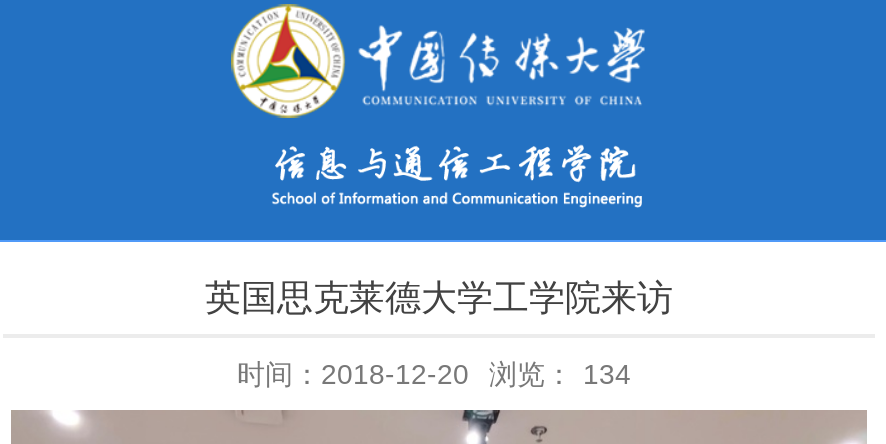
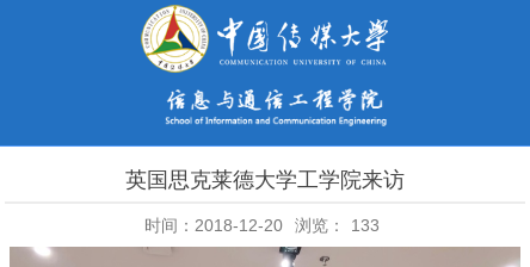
- 时间：2018-12-20 浏览： 134
+ 时间：2018-12-20 浏览： 133
